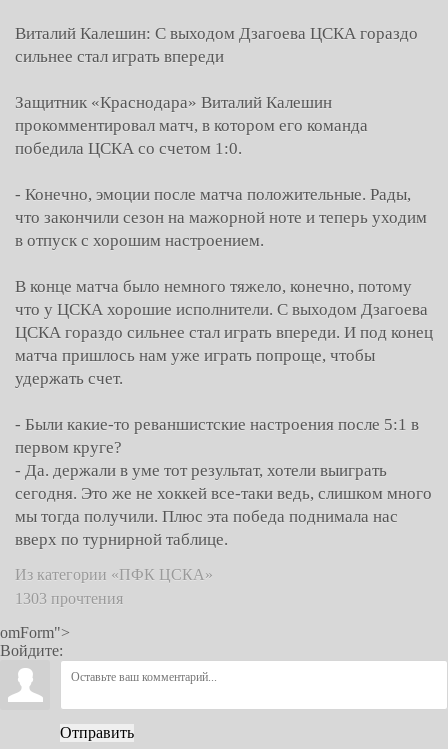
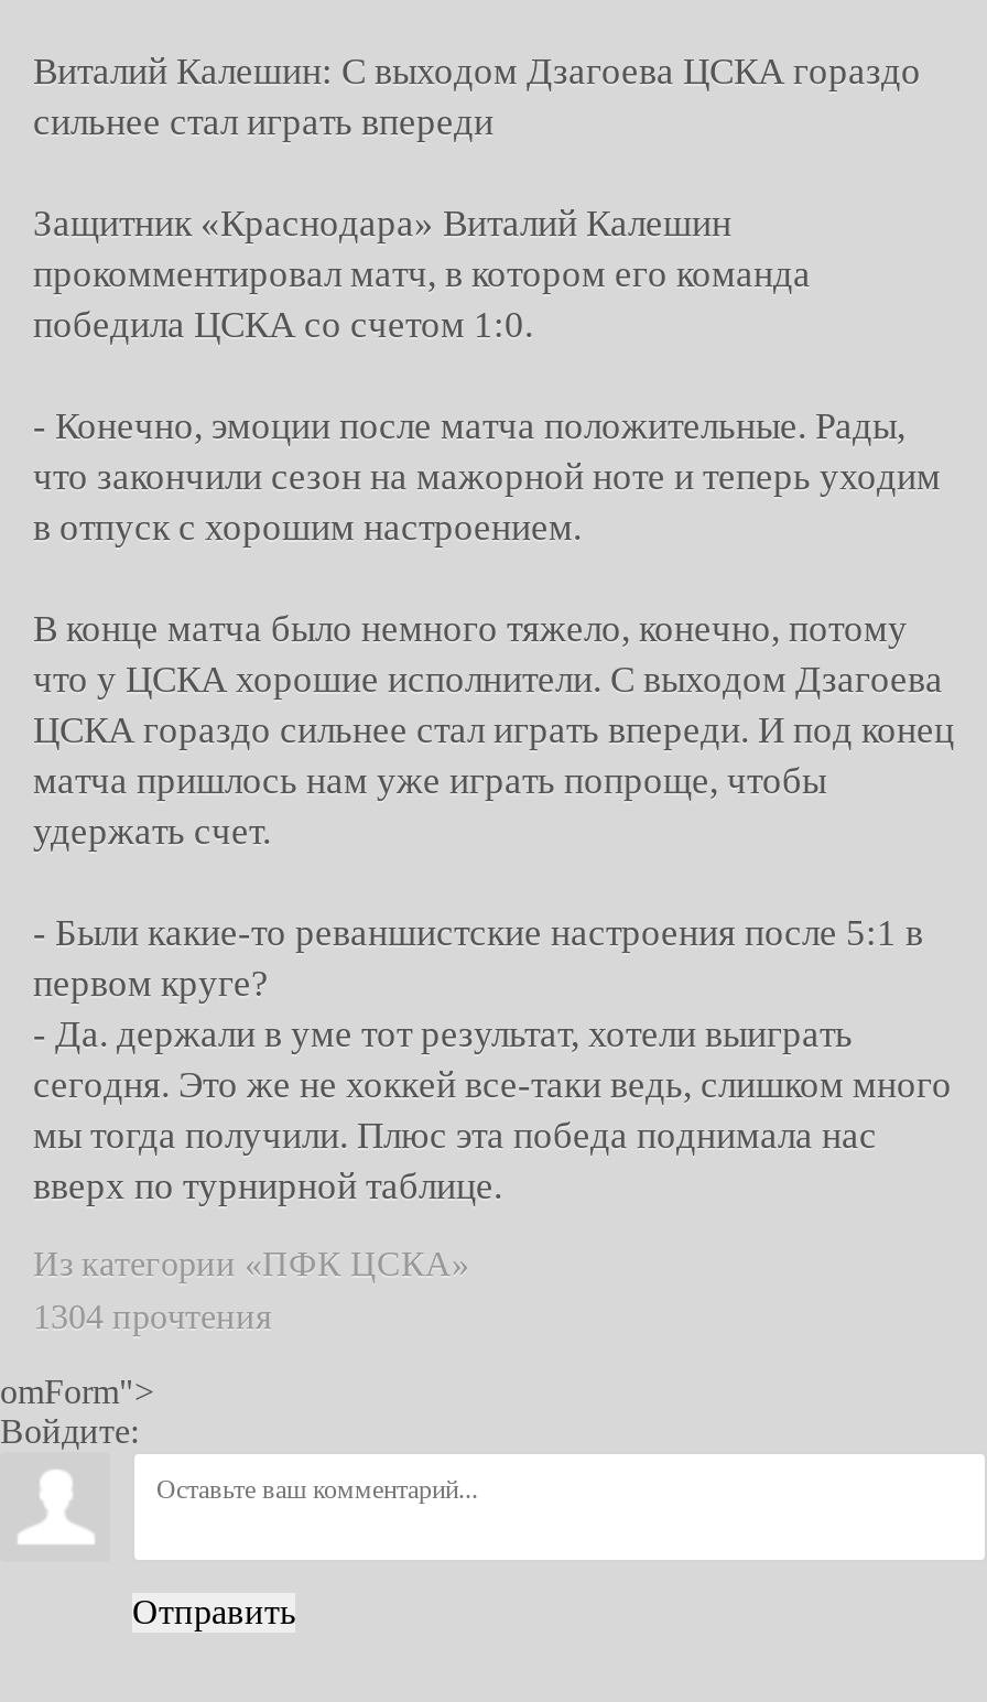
- 1303 прочтения
+ 1304 прочтения
